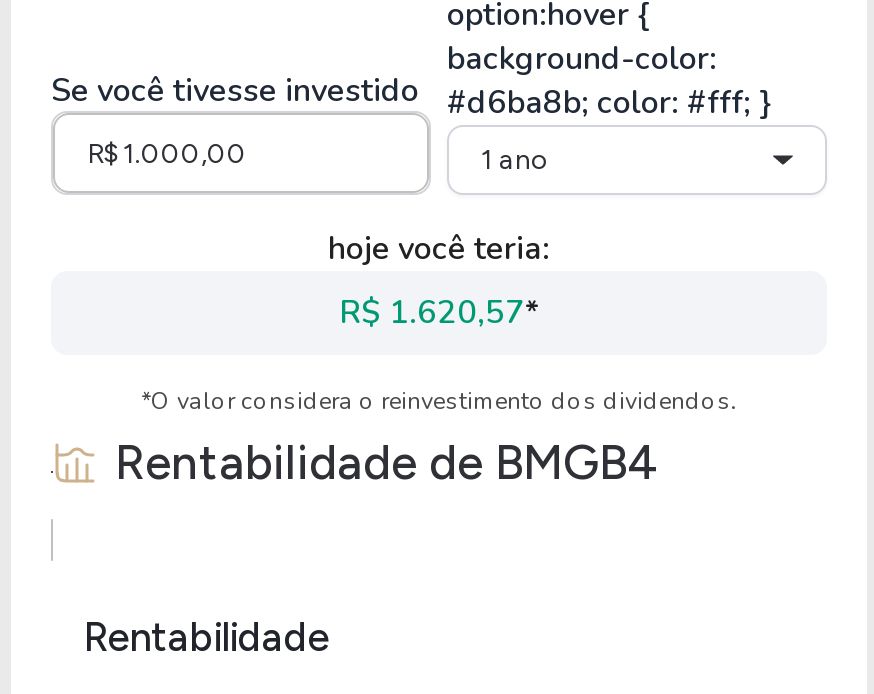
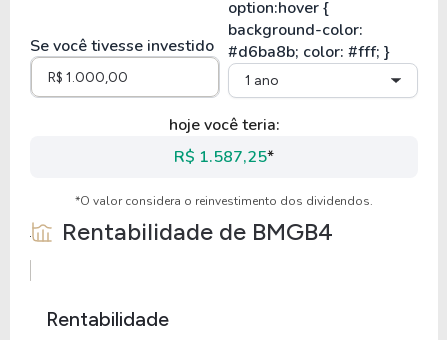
- R$ 1.620,57*
+ R$ 1.587,25*
